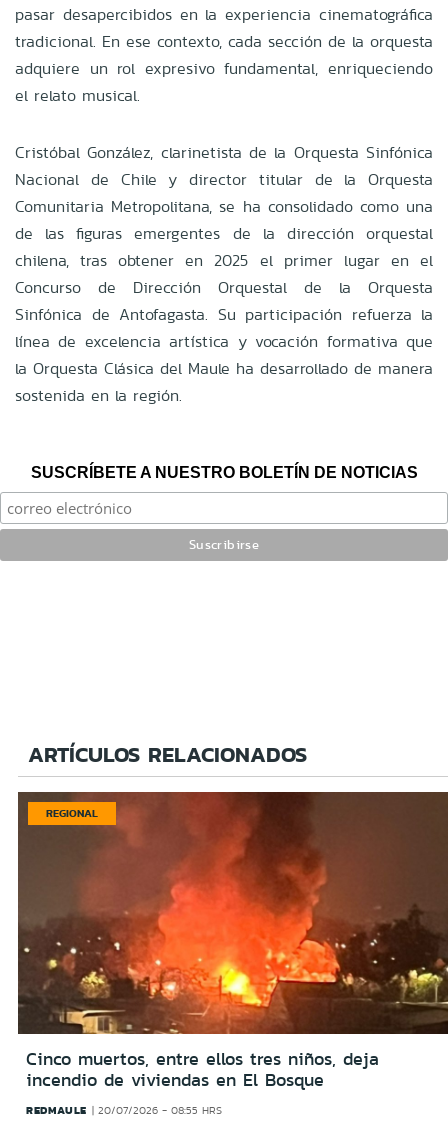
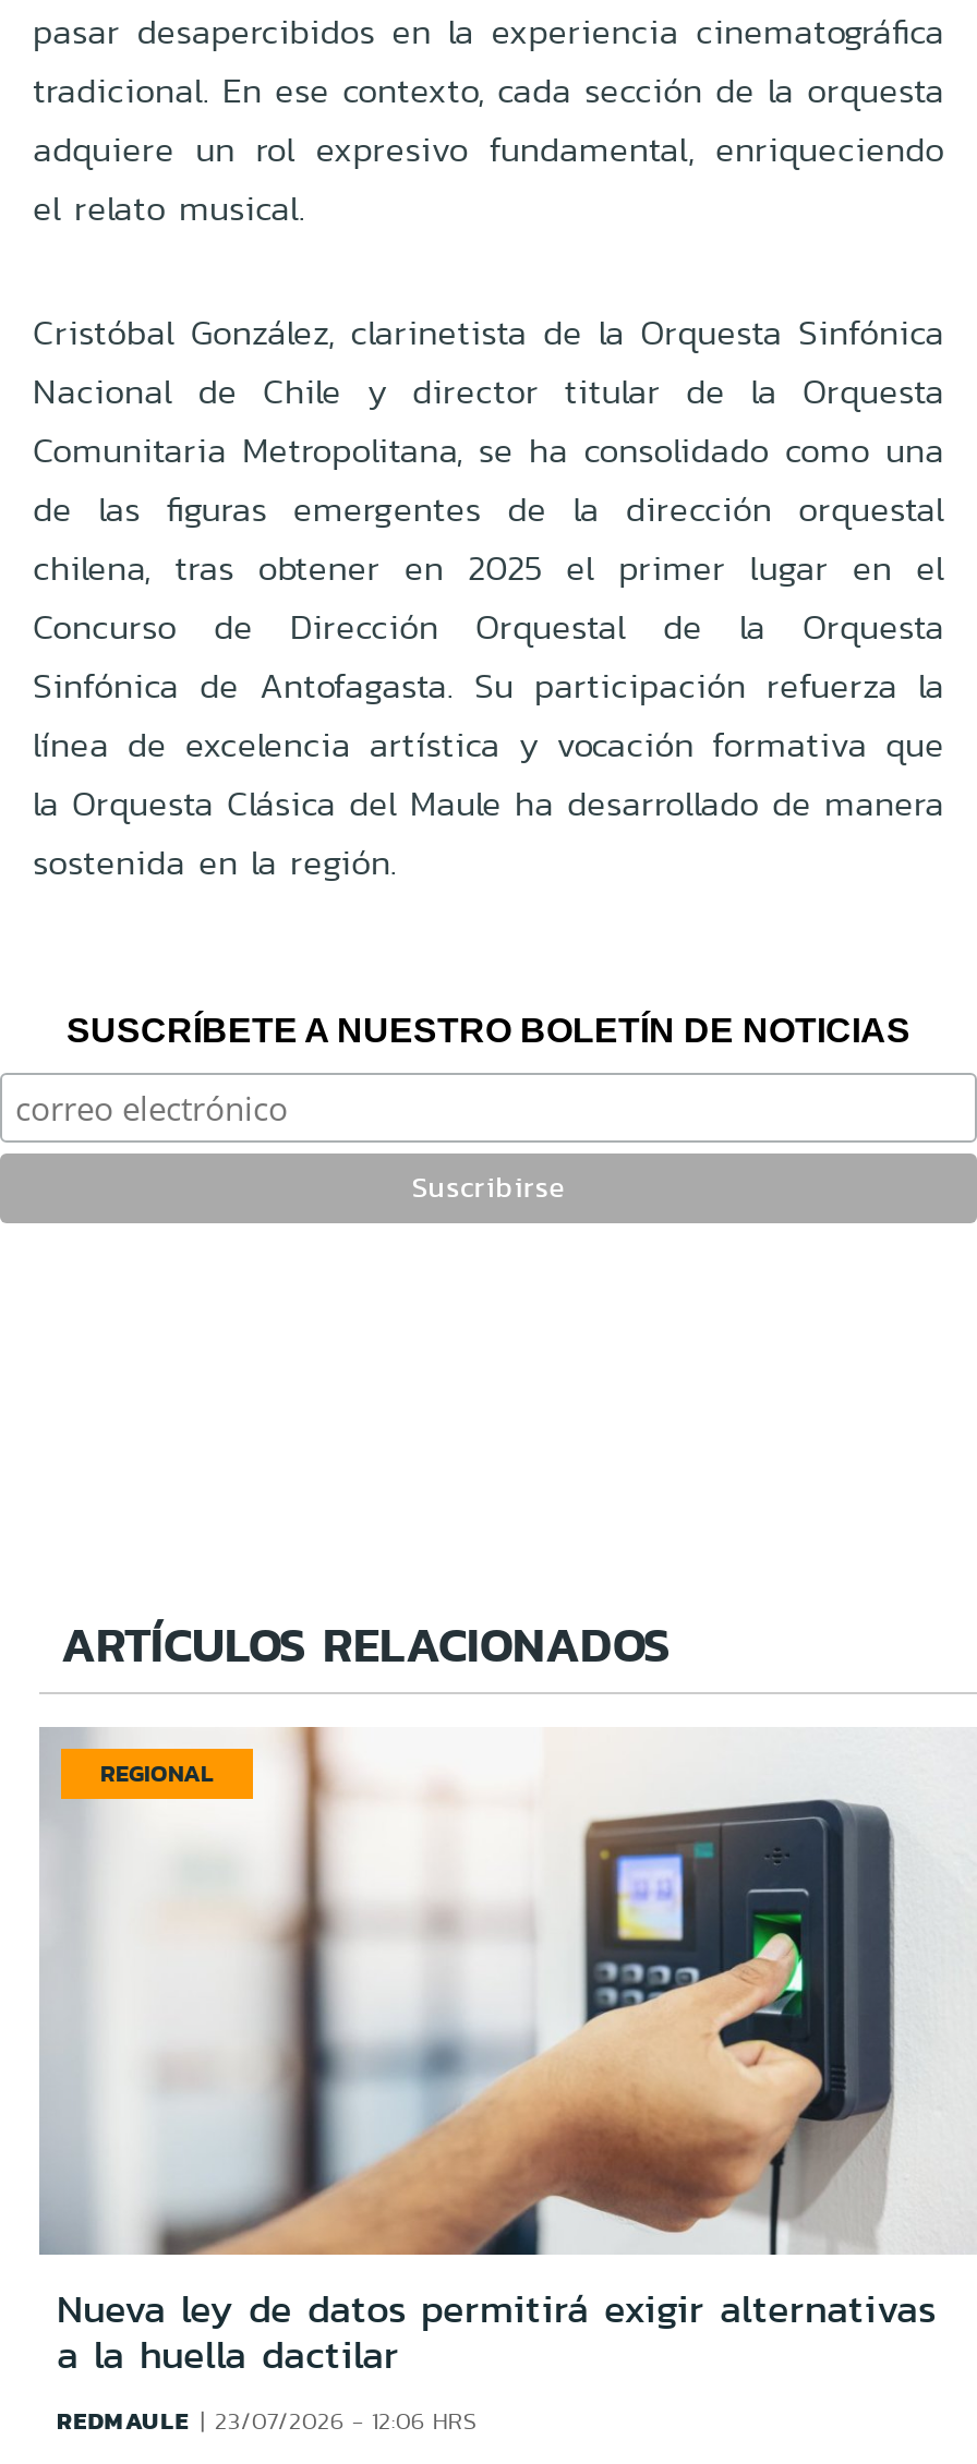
- [image]
- Cinco muertos, entre ellos tres niños, deja
- incendio de viviendas en El Bosque
+ [image]
+ Nueva ley de datos permitirá exigir alternativas
+ a la huella dactilar

- REDMAULE 20/07/2026 - 08:55 HRS
+ REDMAULE 23/07/2026 - 12:06 HRS
